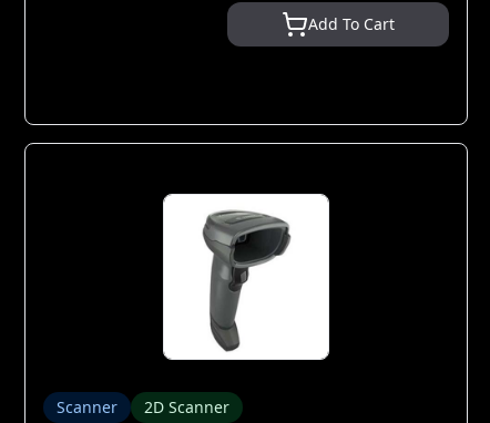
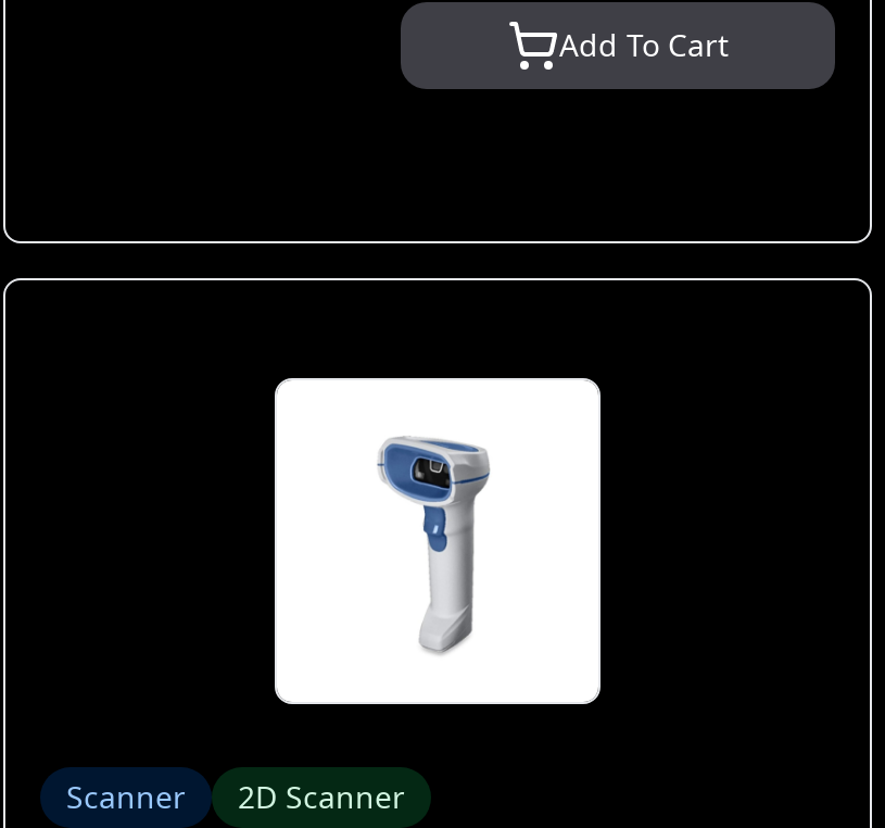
- [image]
+ [image]
